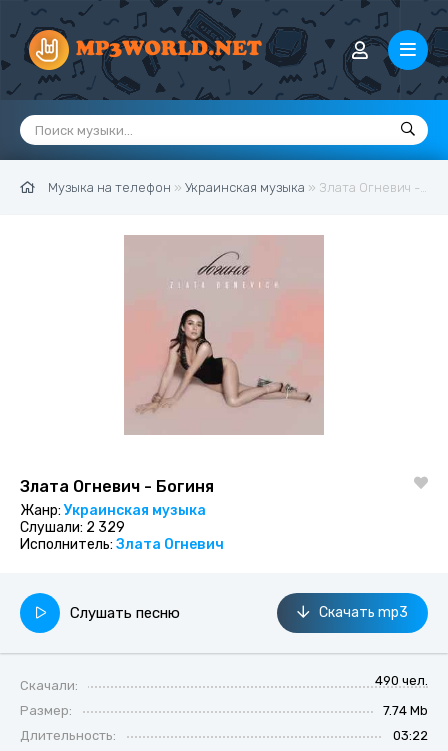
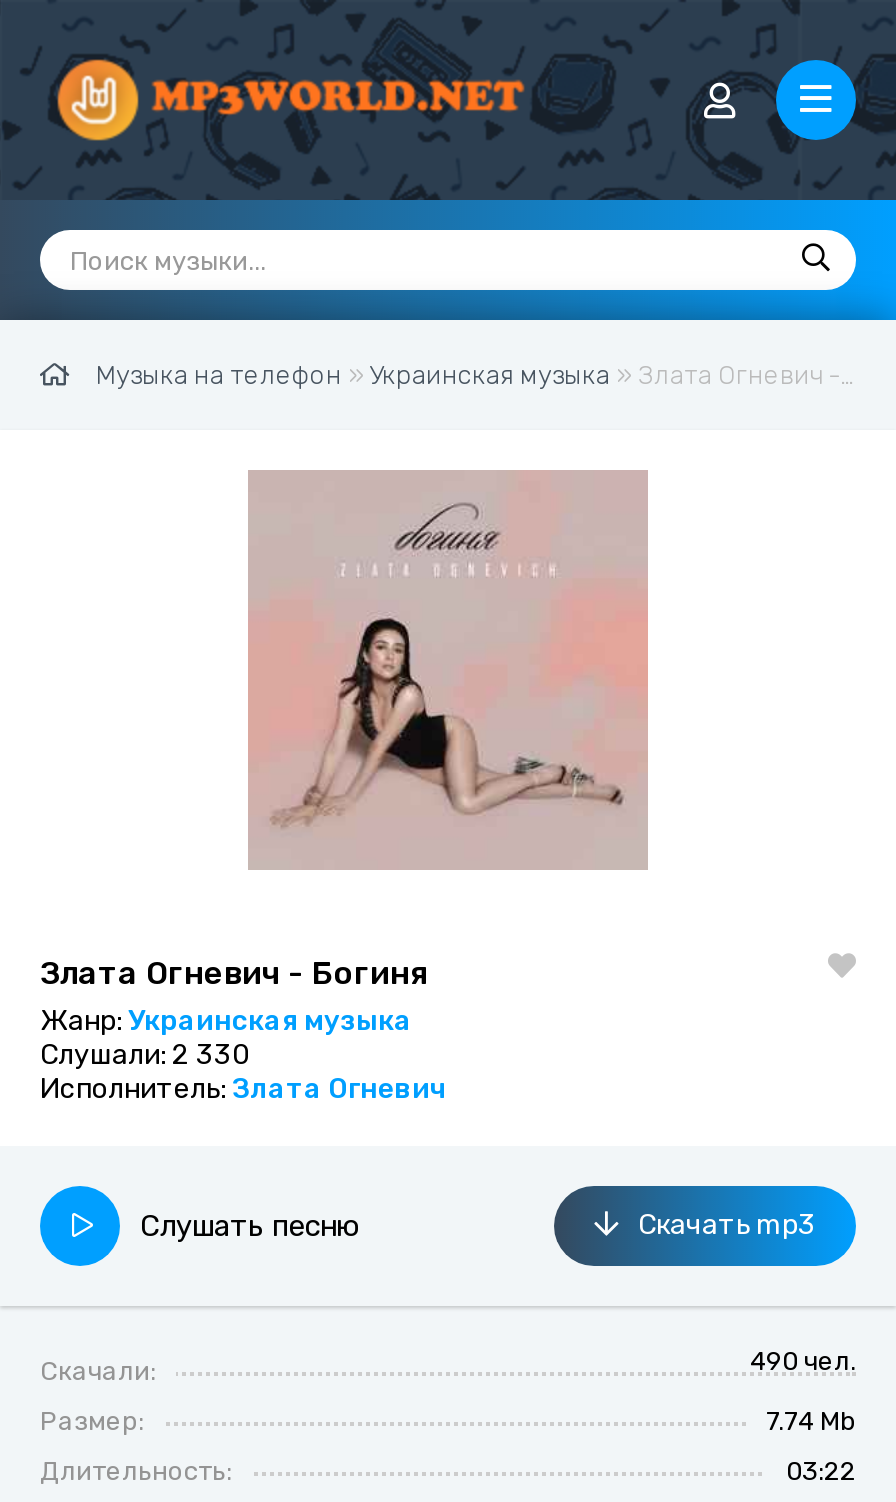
- Слушали: 2 329
+ Слушали: 2 330
